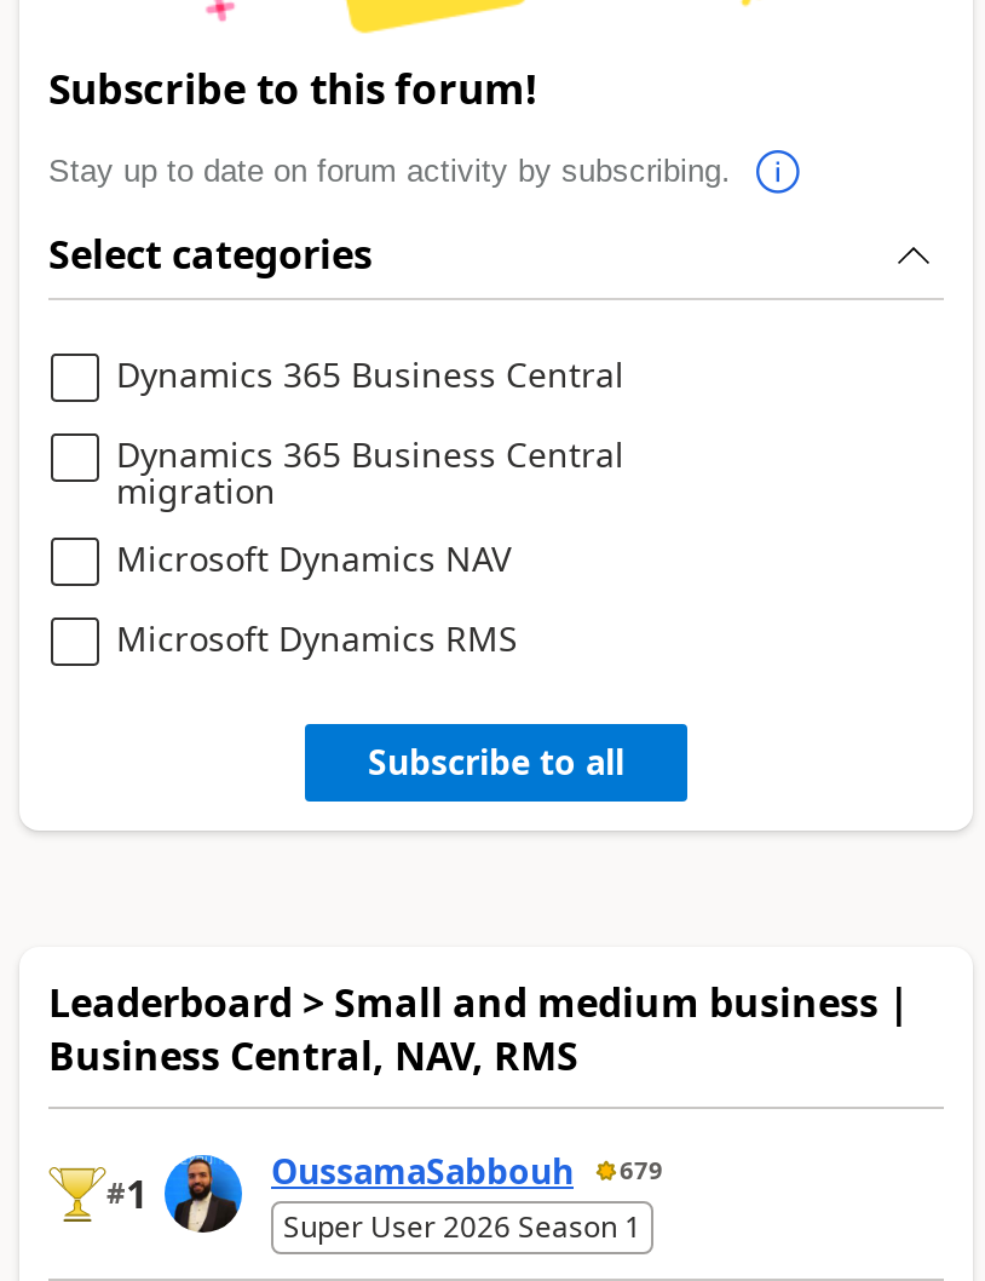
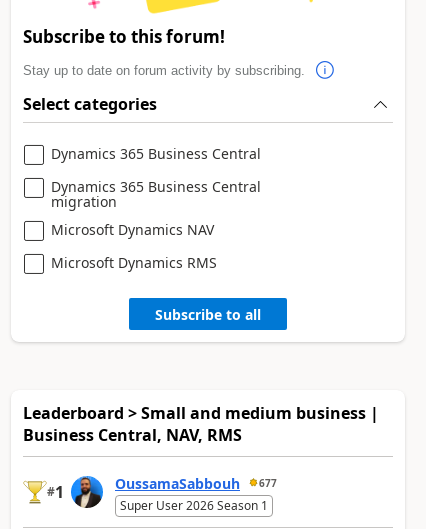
- OussamaSabbouh 679
+ OussamaSabbouh 677
